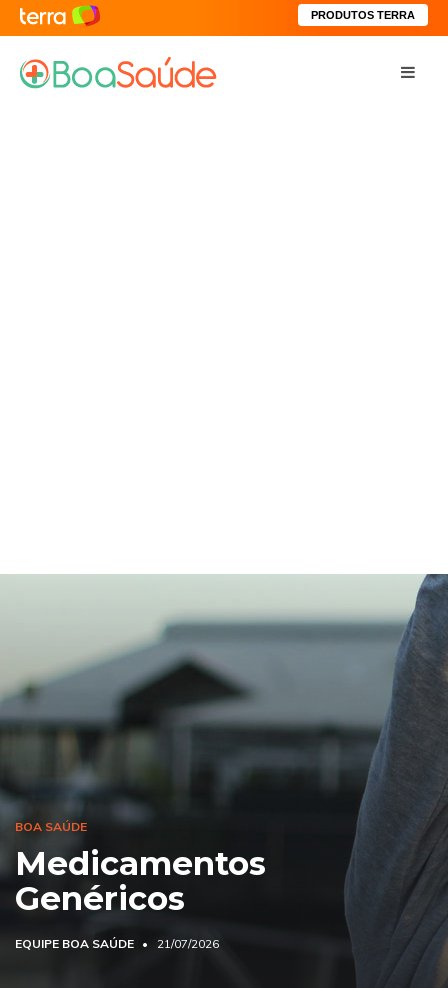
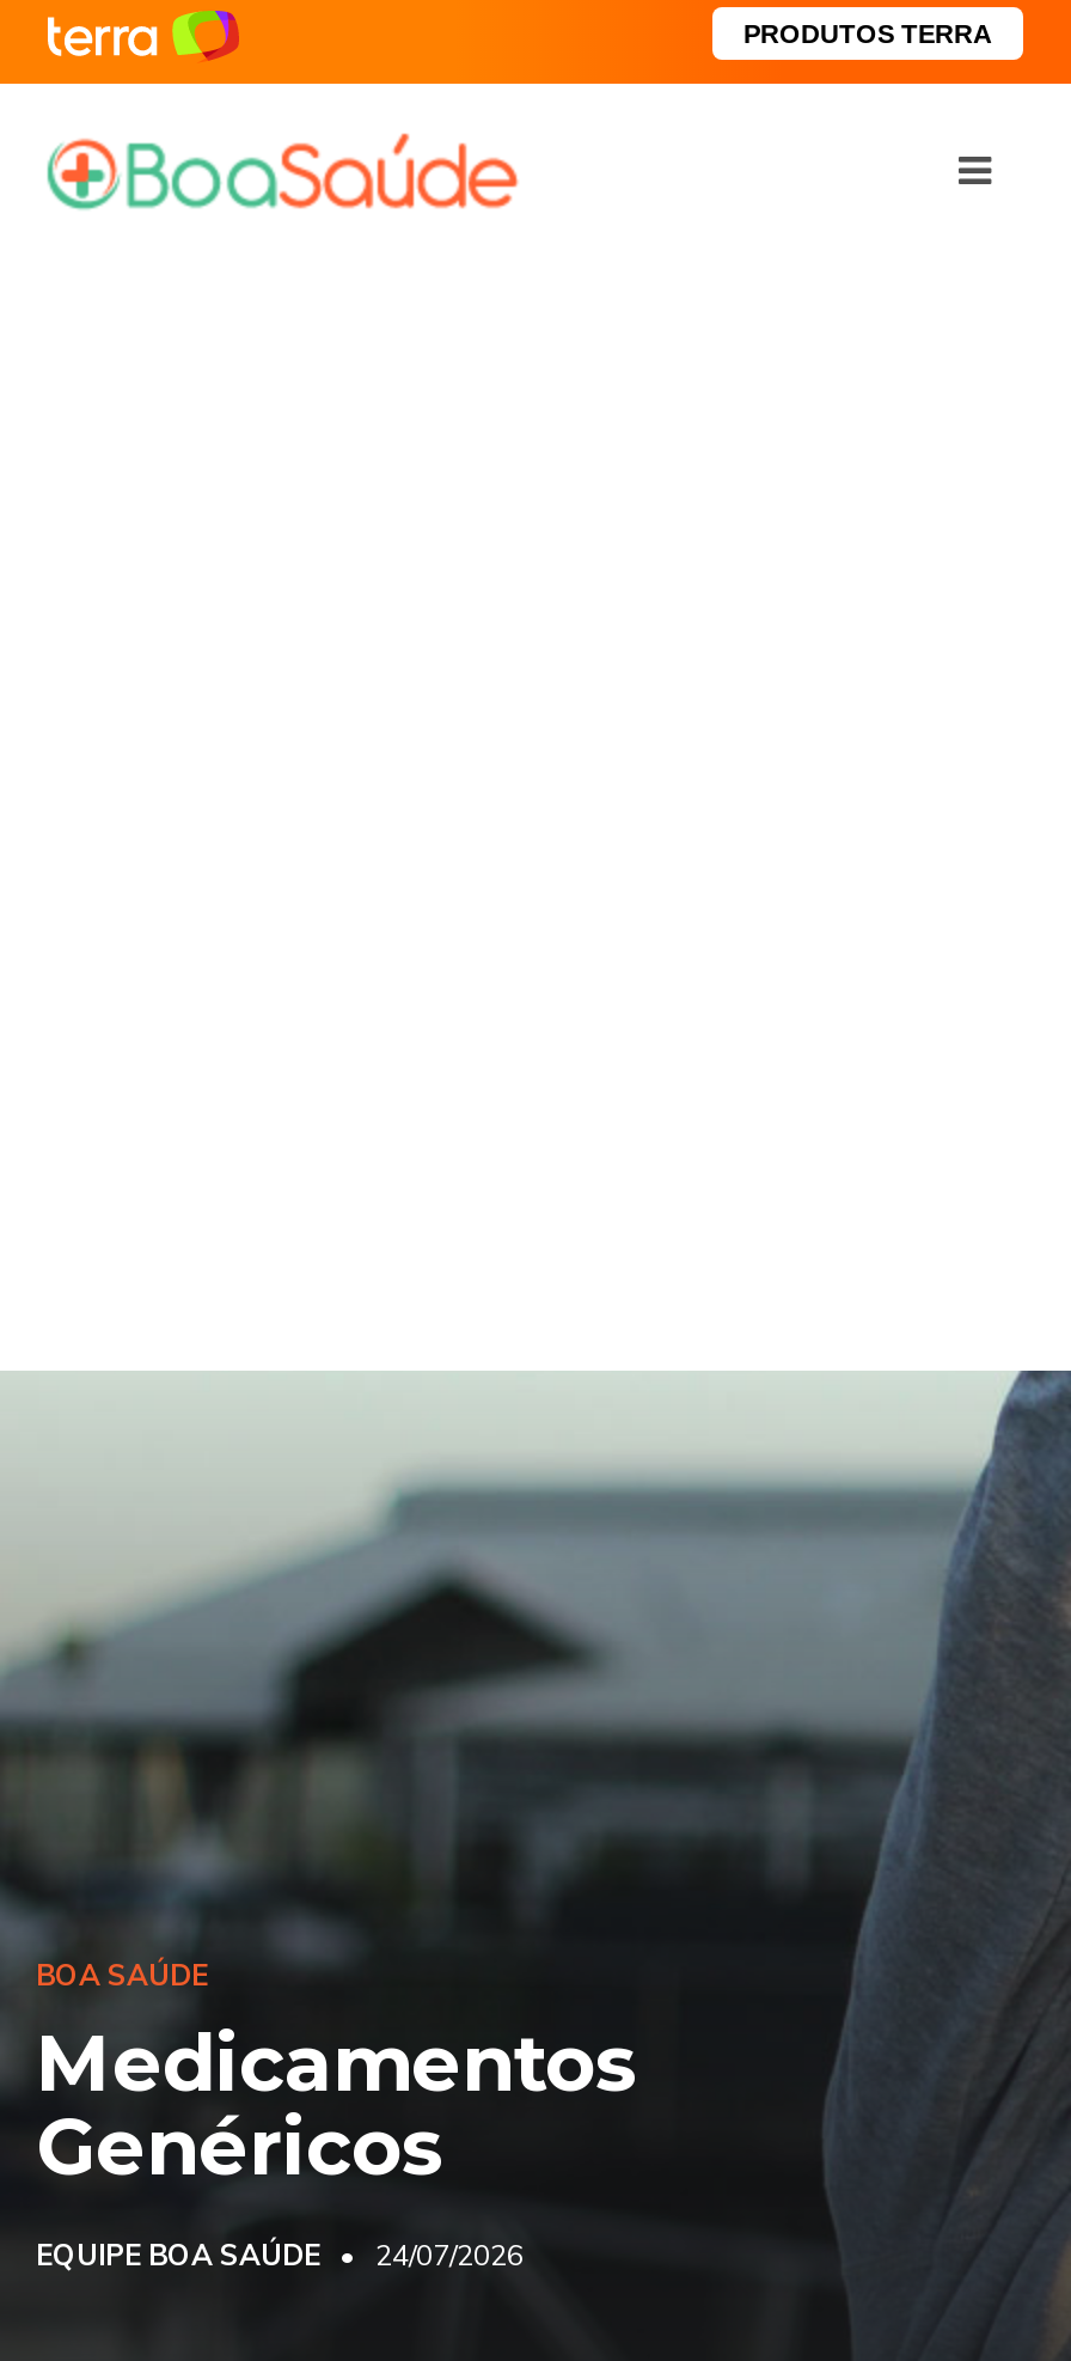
- EQUIPE BOA SAÚDE 21/07/2026
+ EQUIPE BOA SAÚDE 24/07/2026
